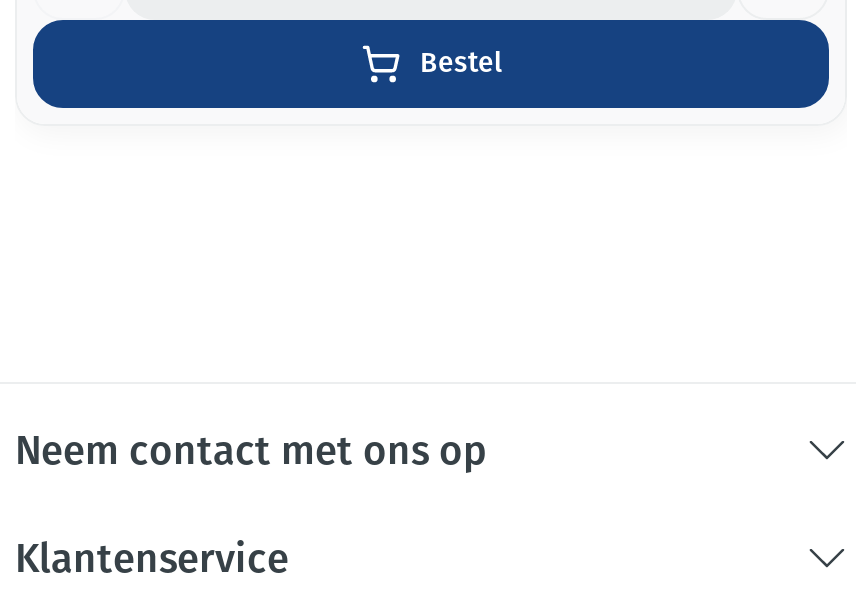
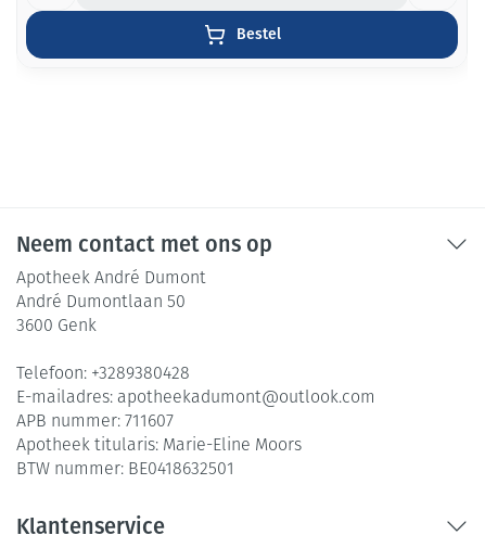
+ Apotheek André Dumont
+ André Dumontlaan 50
+ 3600 Genk
+ Telefoon: +3289380428
+ E-mailadres: apotheekadumont@outlook.com
+ APB nummer: 711607
+ Apotheek titularis: Marie-Eline Moors
+ BTW nummer: BE0418632501
